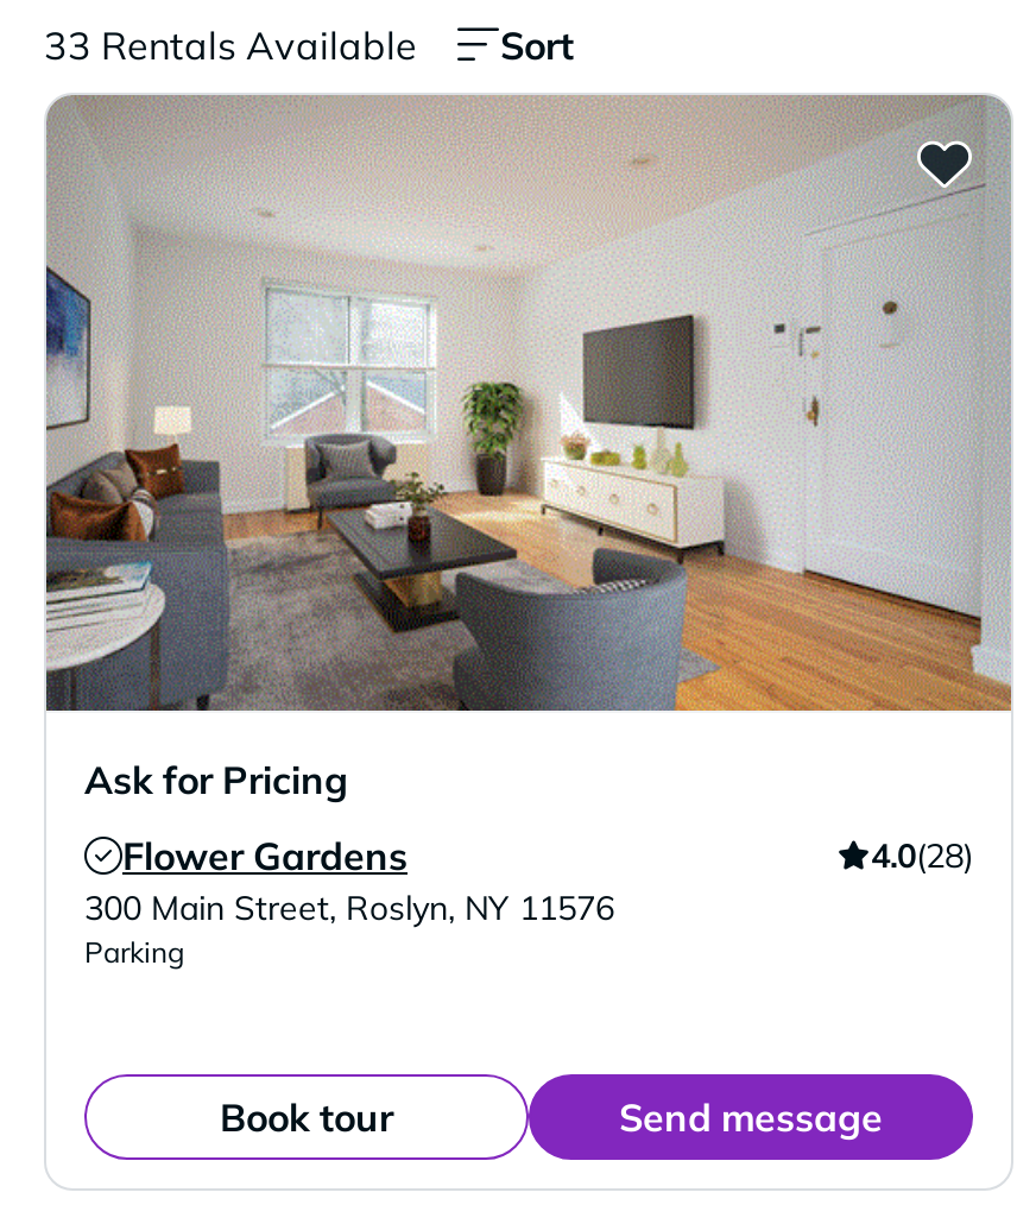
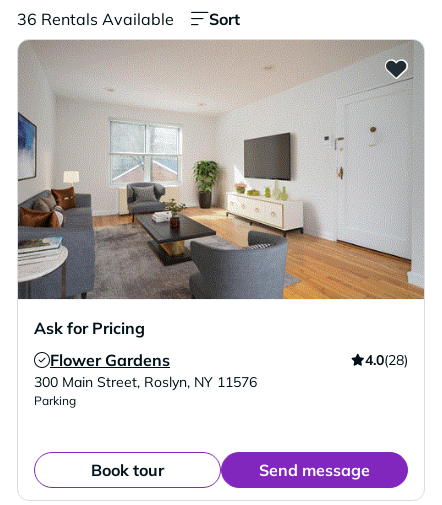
- 33 Rentals Available
+ 36 Rentals Available
